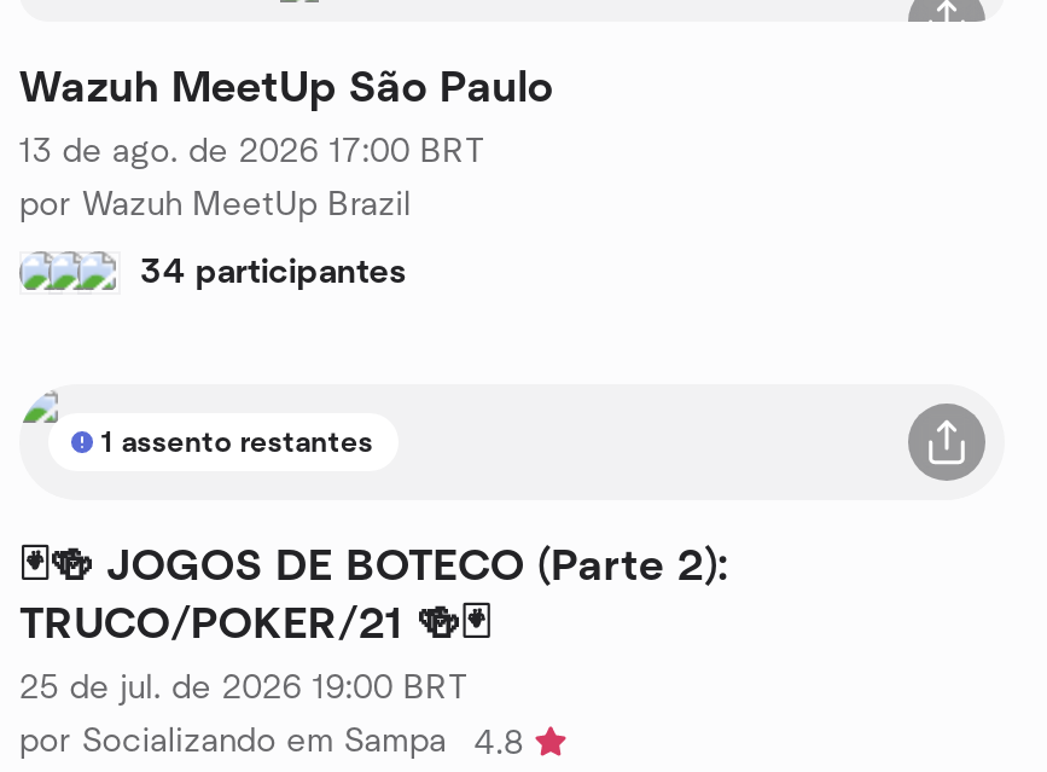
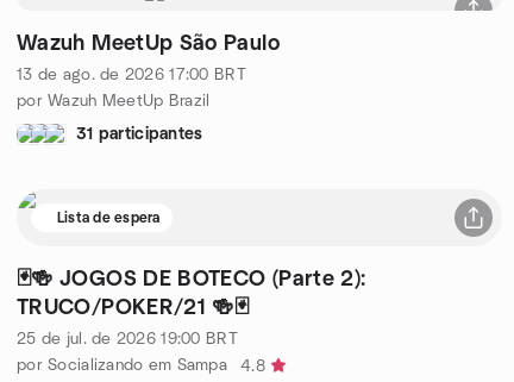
- 34 participantes
+ 31 participantes

- 1 assento restantes
+ Lista de espera
